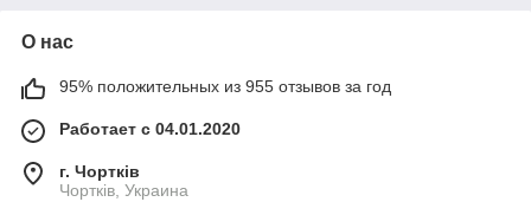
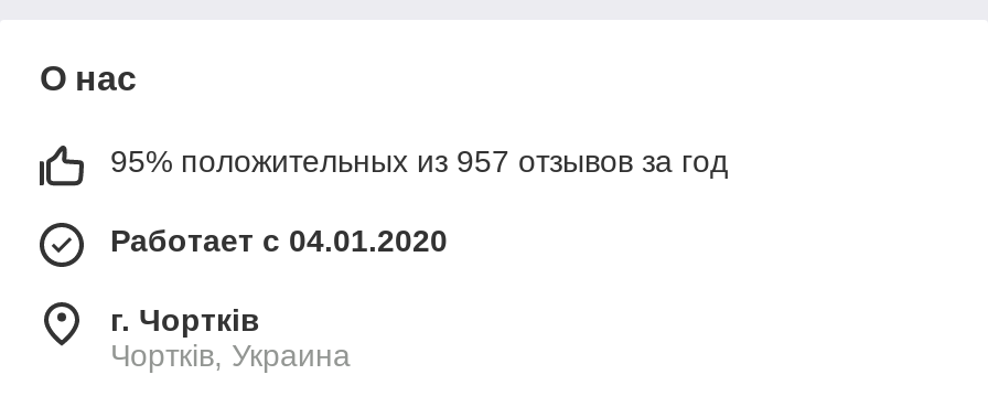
- 95% положительных из 955 отзывов за год
+ 95% положительных из 957 отзывов за год
